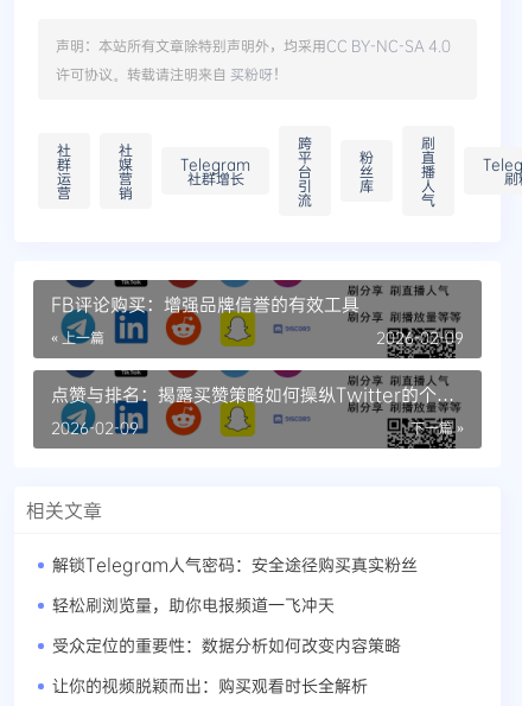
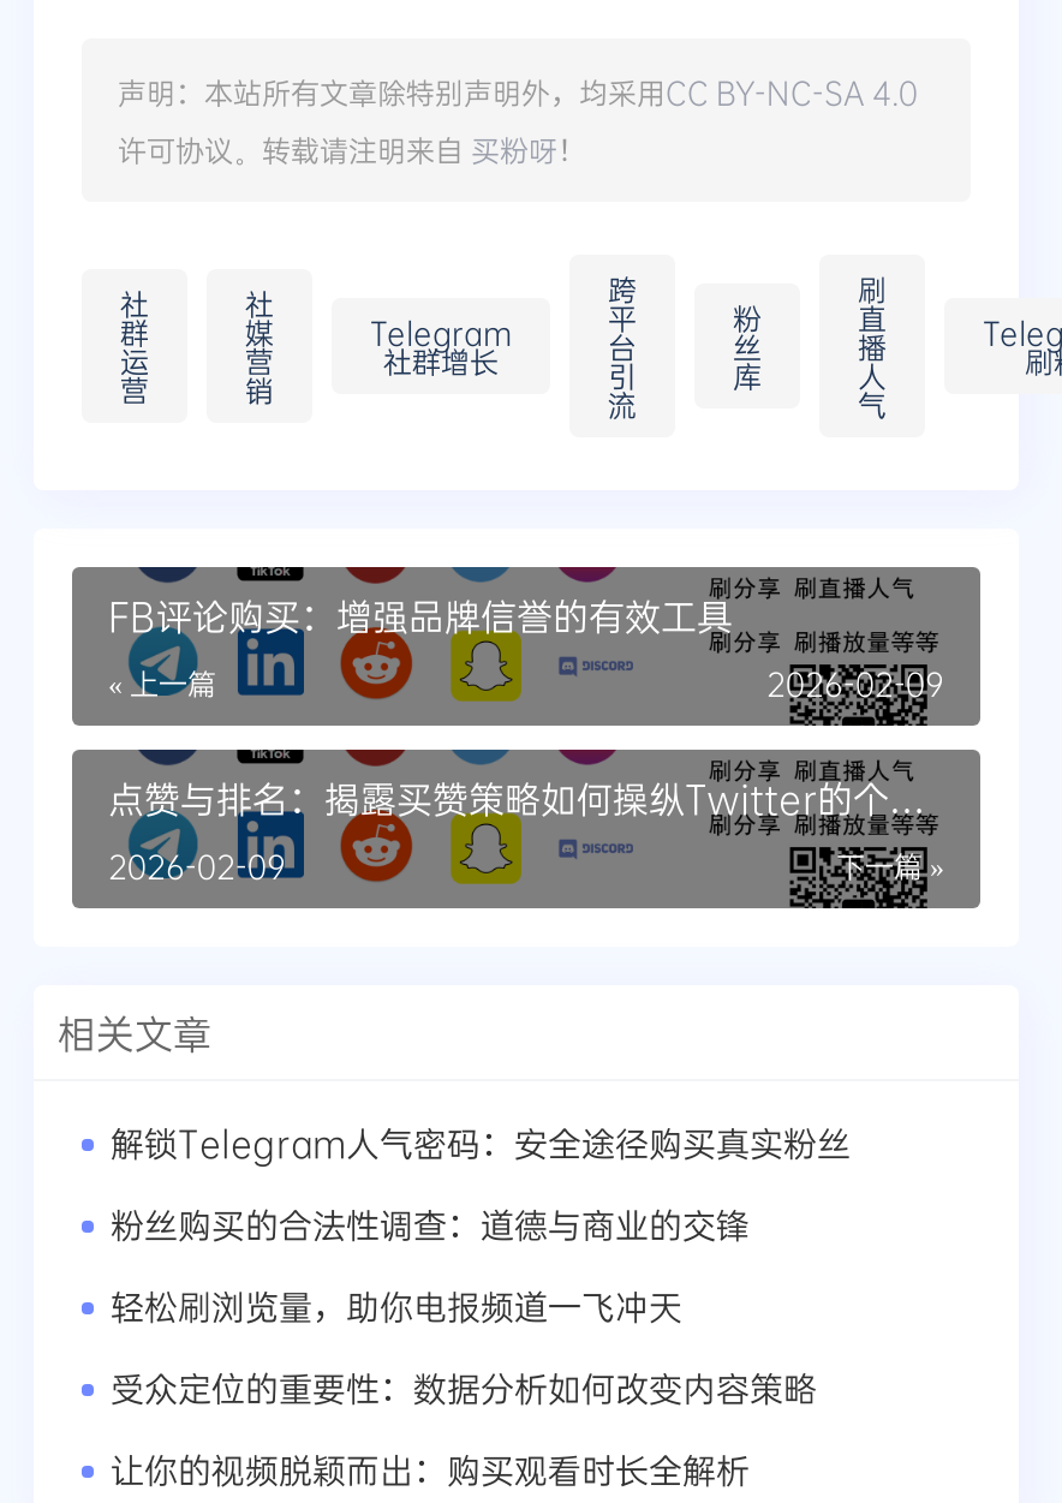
+ 粉丝购买的合法性调查：道德与商业的交锋
